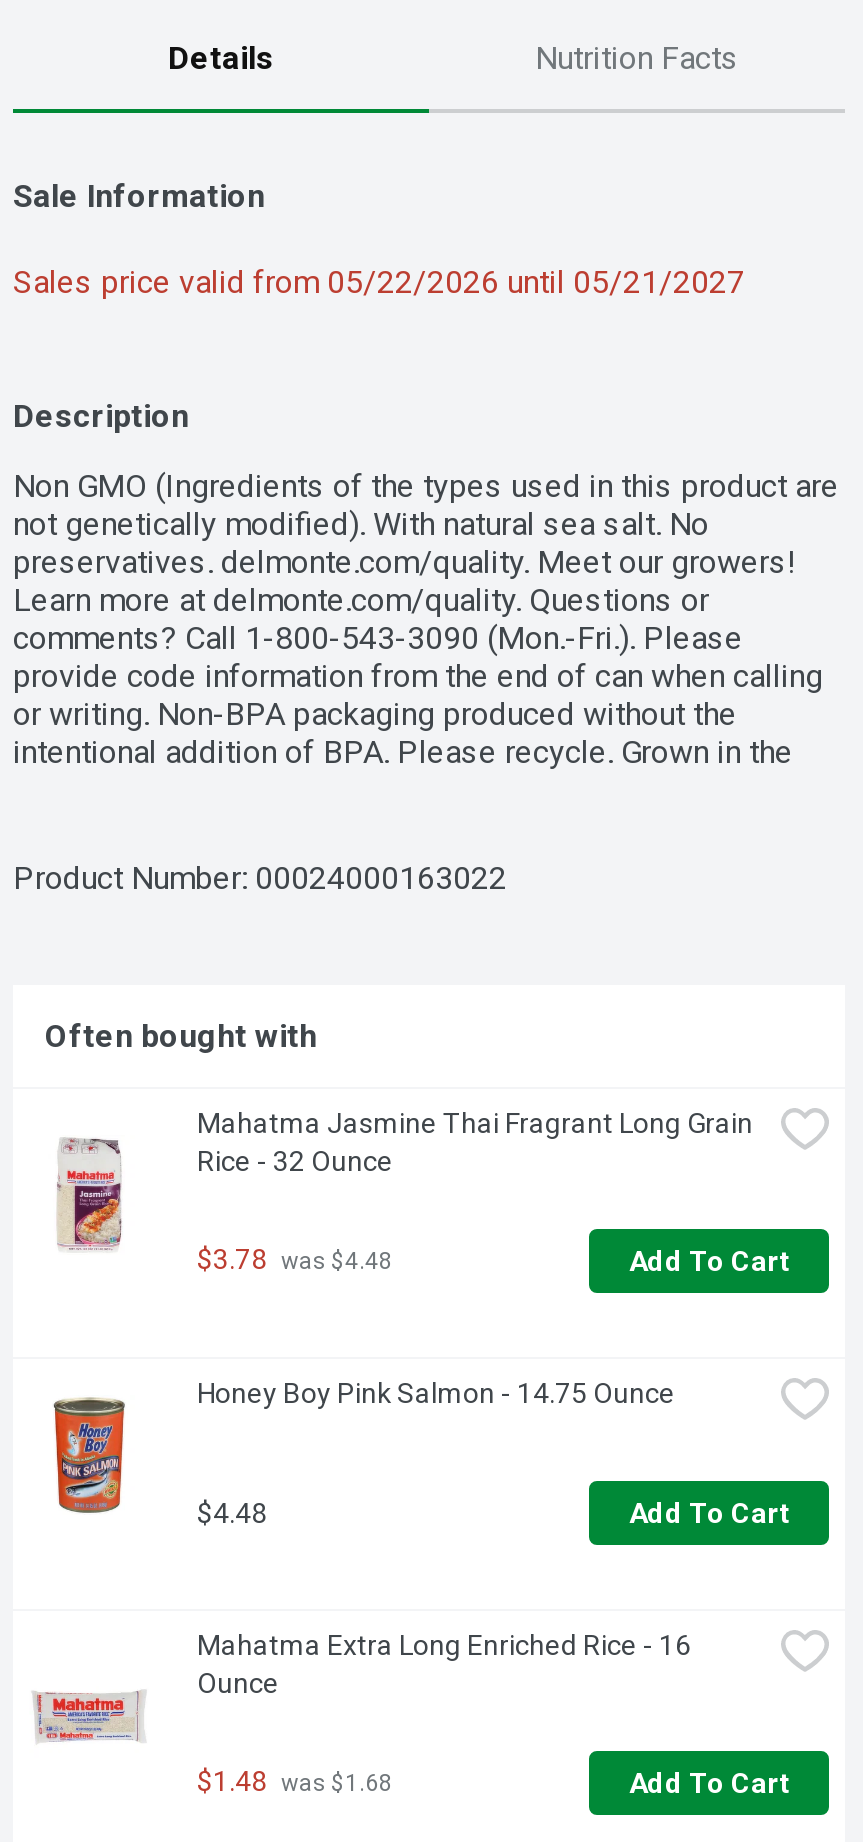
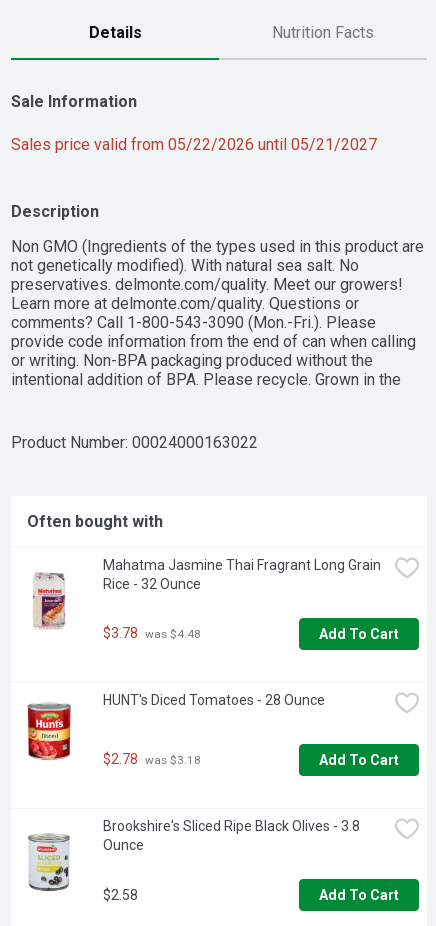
- [image]
- Honey Boy Pink Salmon - 14.75 Ounce
+ [image]
+ HUNT's Diced Tomatoes - 28 Ounce

- $4.48
+ $2.78 was $3.18

- [image]
- Mahatma Extra Long Enriched Rice - 16
+ [image]
+ Brookshire's Sliced Ripe Black Olives - 3.8

- $1.48 was $1.68
+ $2.58
